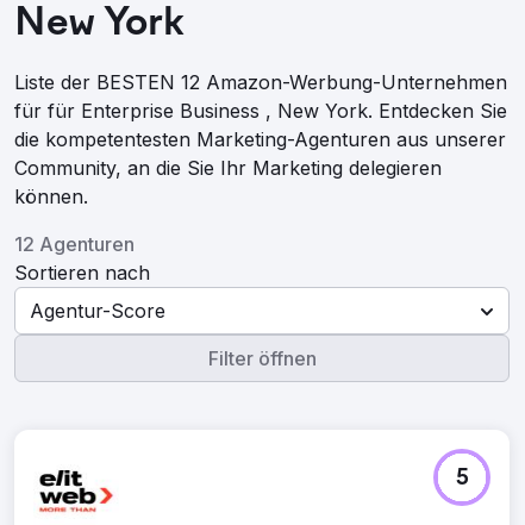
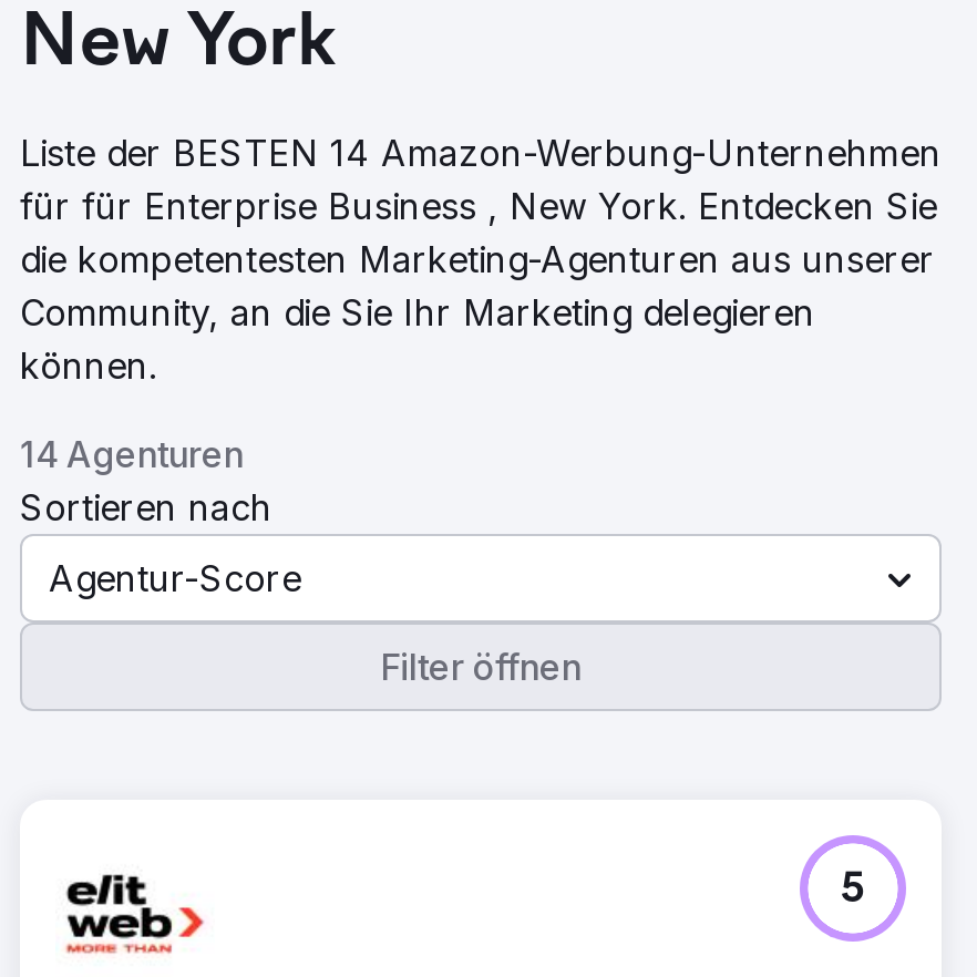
- Liste der BESTEN 12 Amazon-Werbung-Unternehmen
+ Liste der BESTEN 14 Amazon-Werbung-Unternehmen

- 12 Agenturen
+ 14 Agenturen
